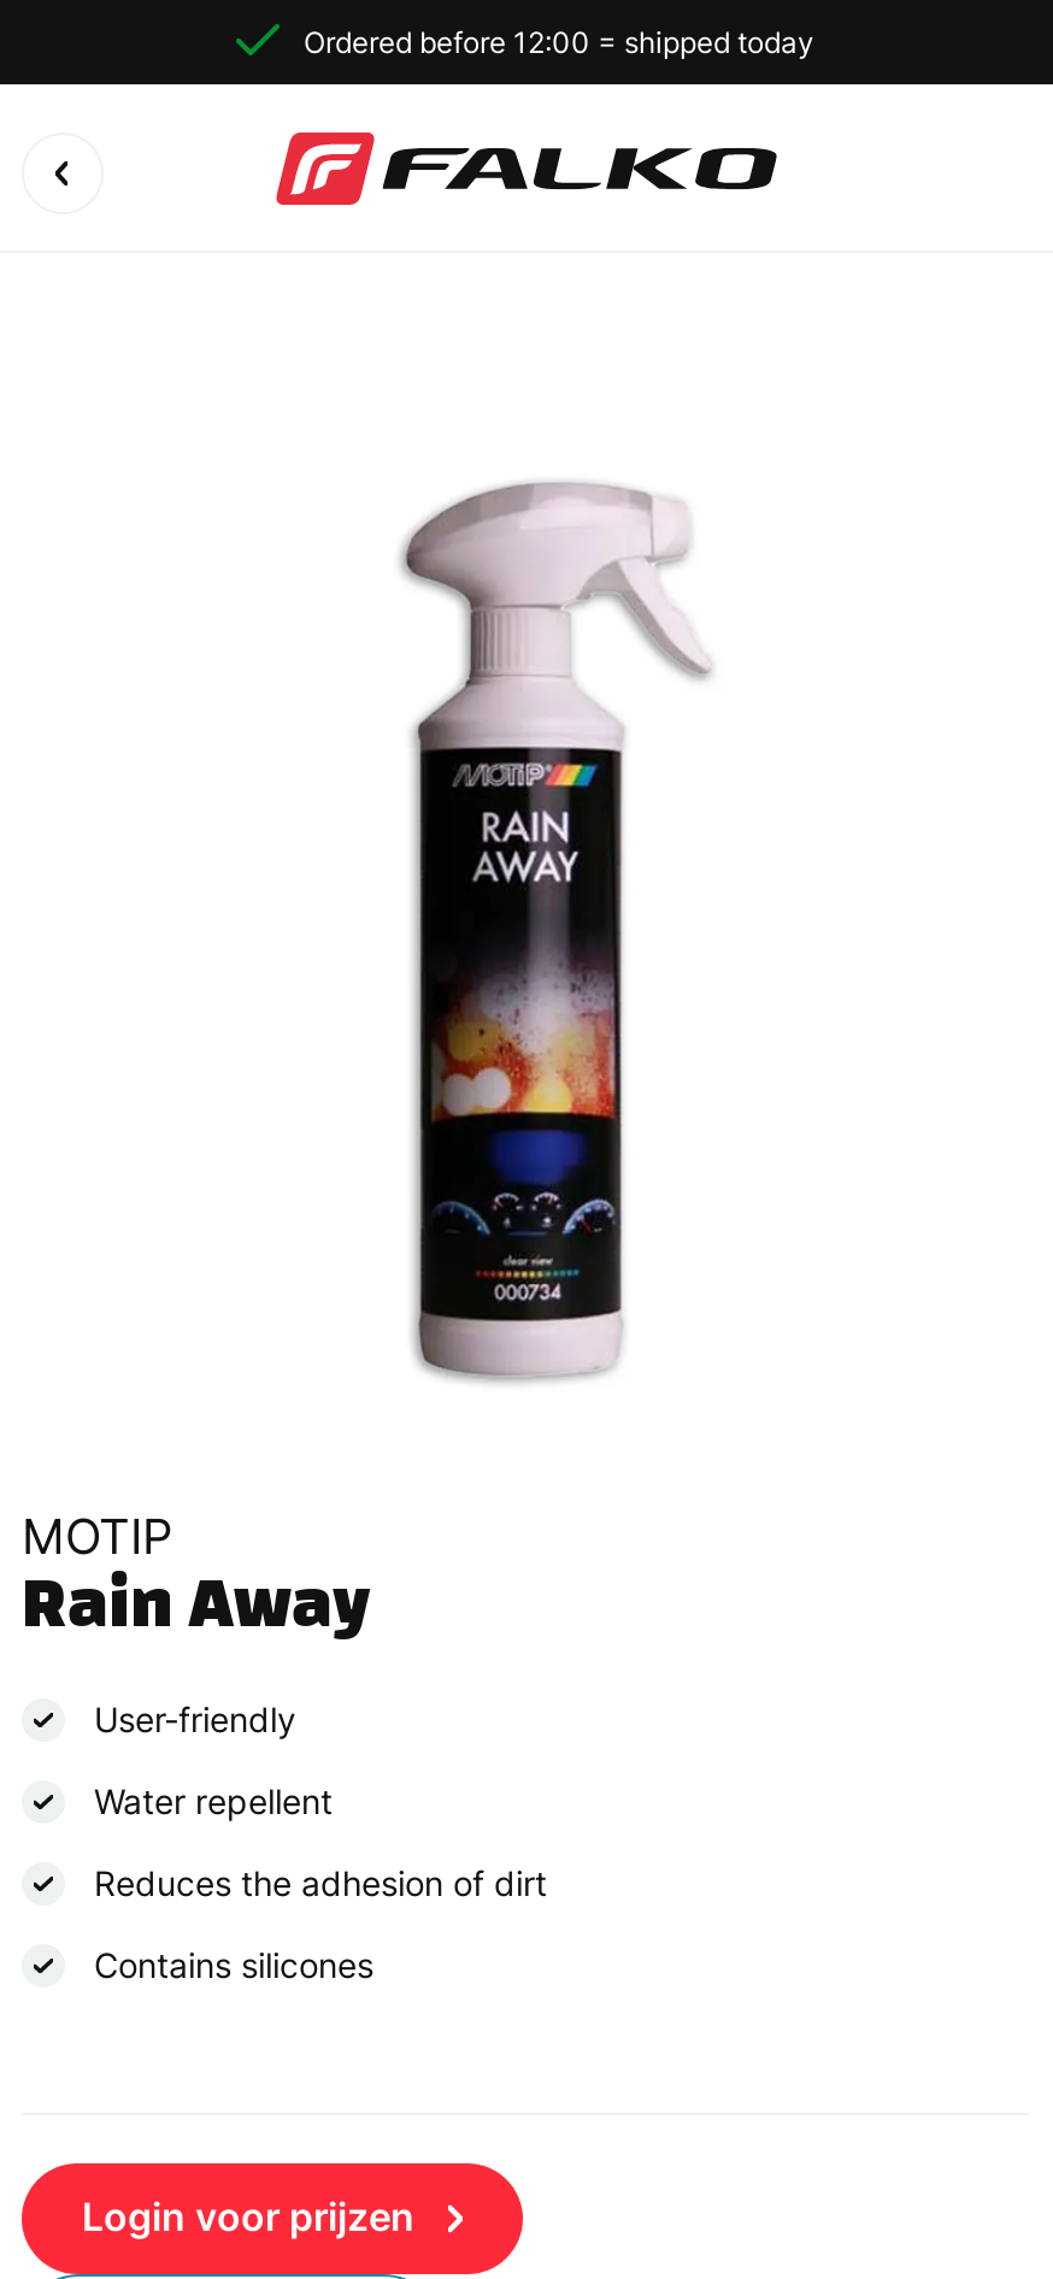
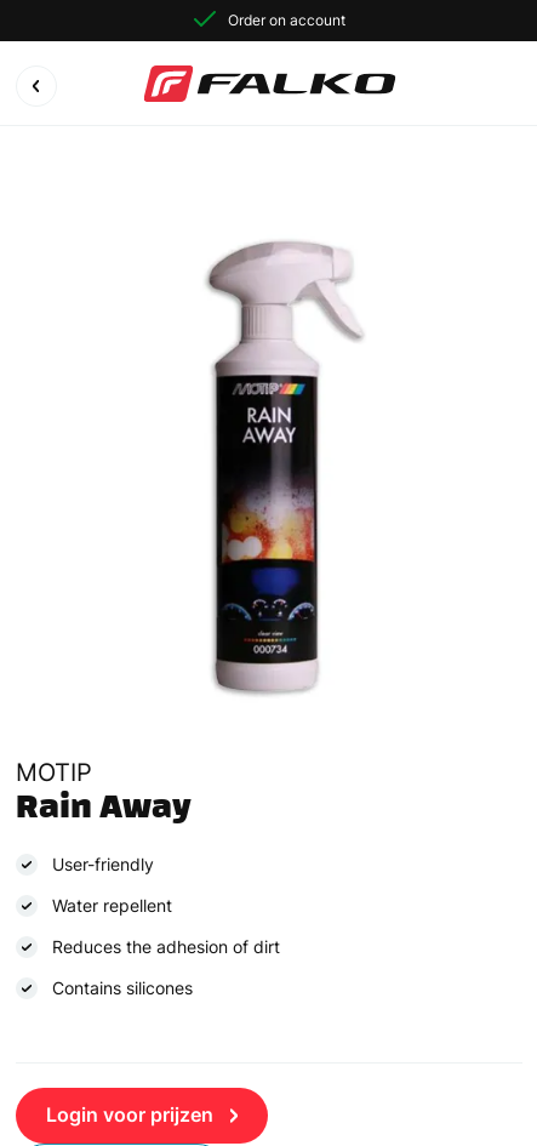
- Ordered before 12:00 = shipped today
+ Order on account
